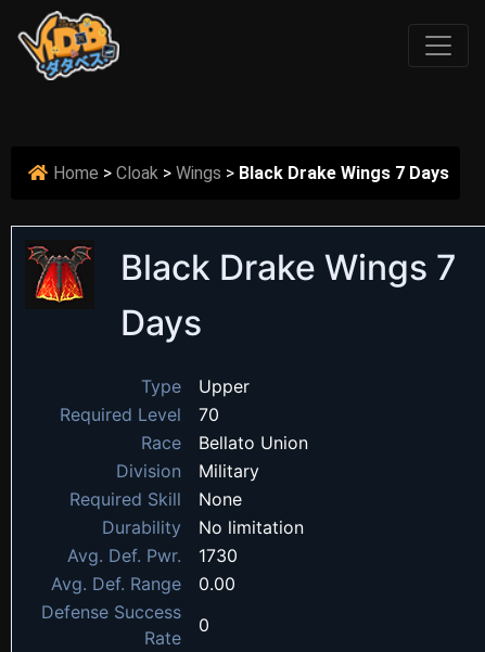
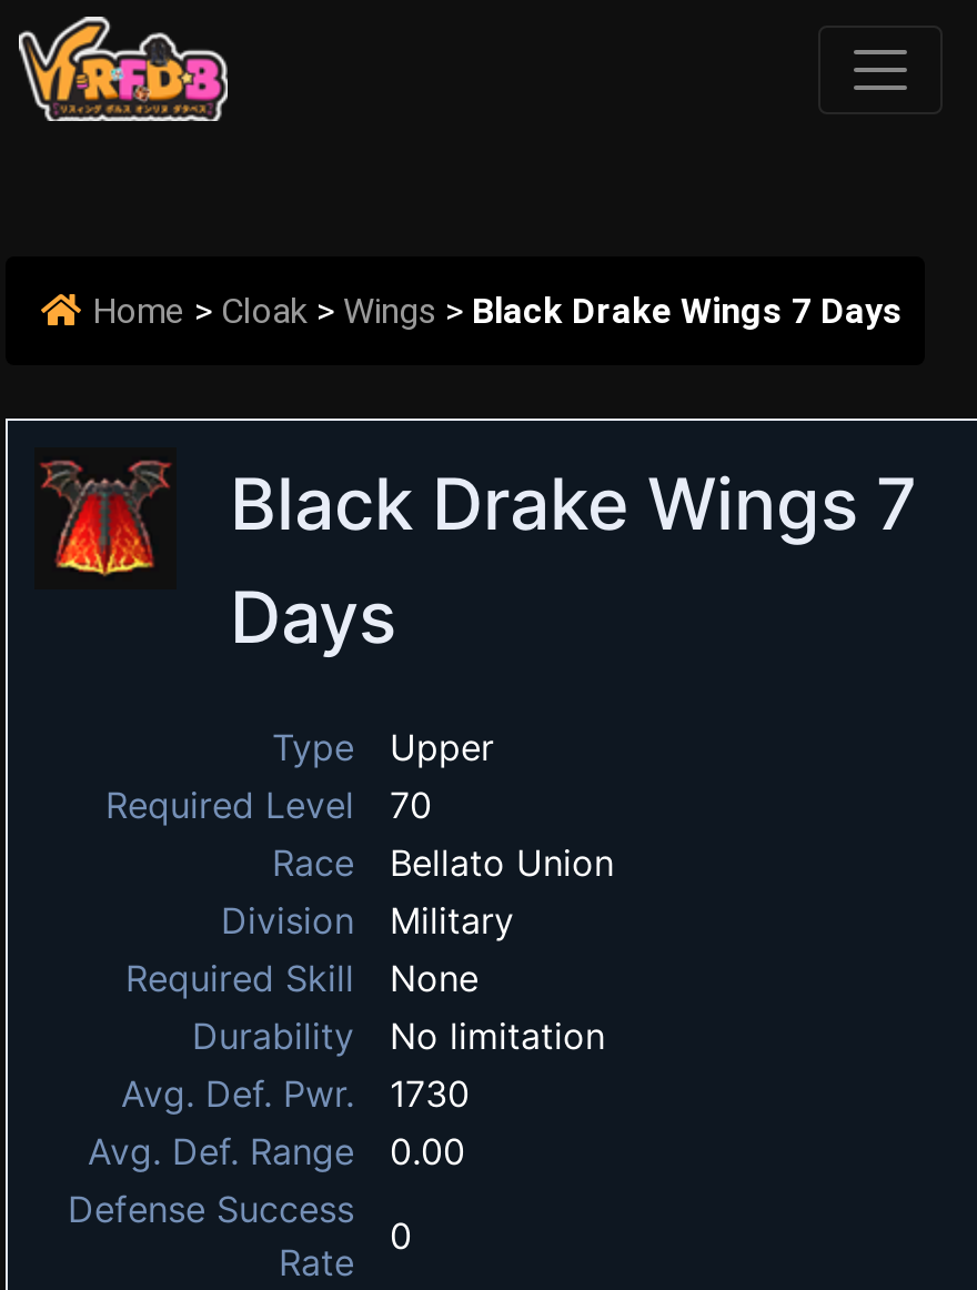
- [image]
+ [image]
